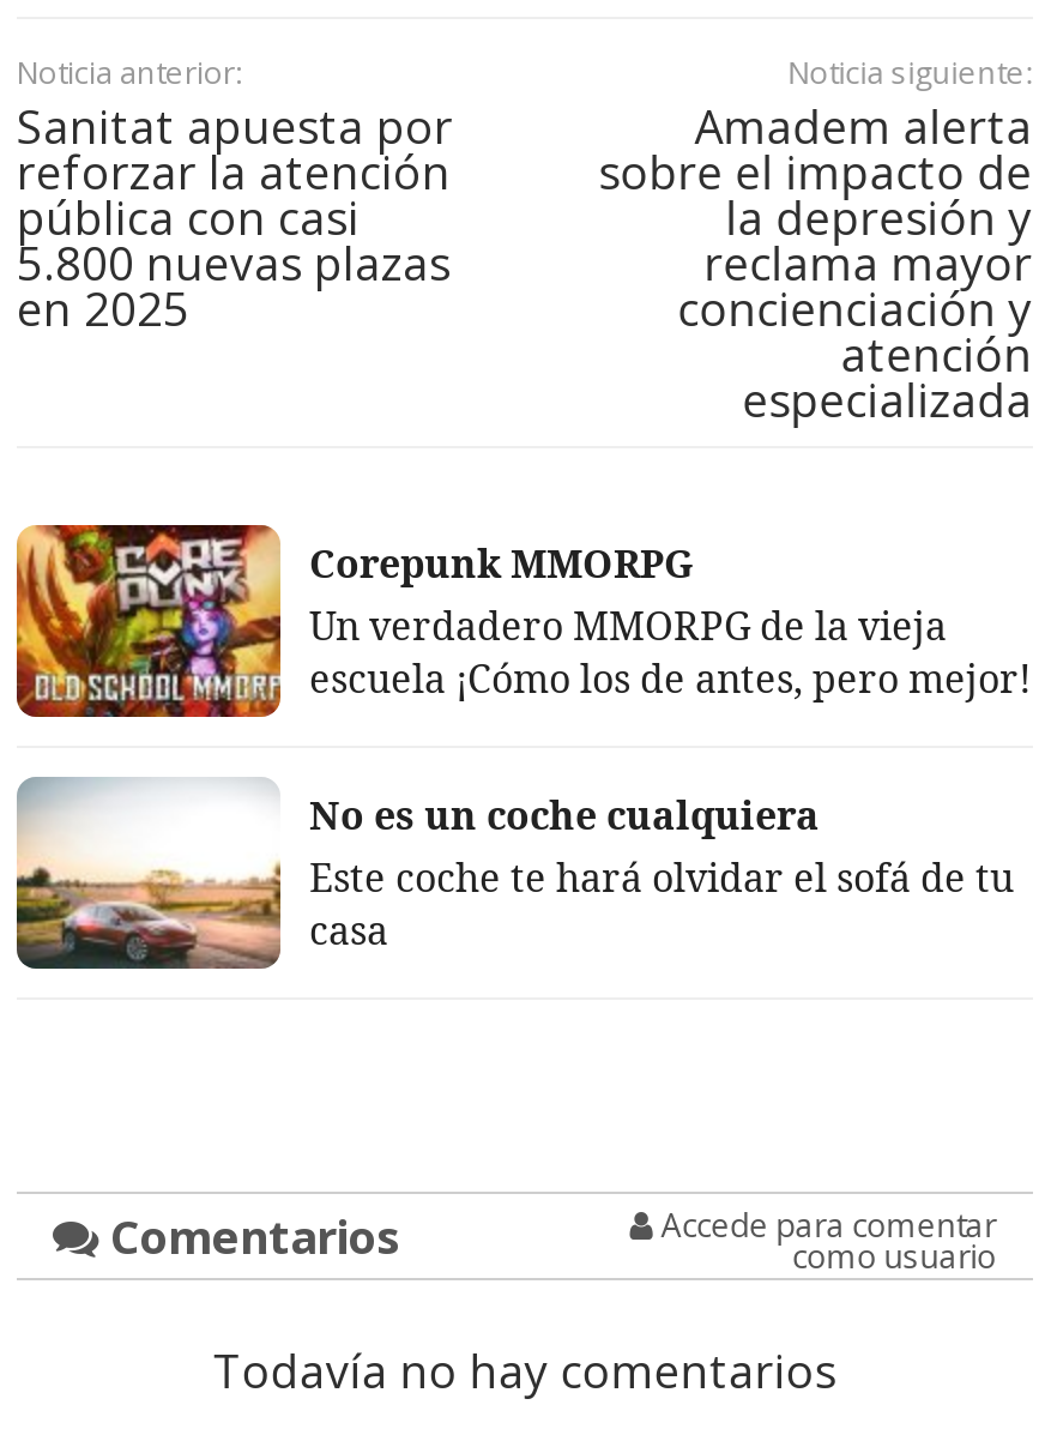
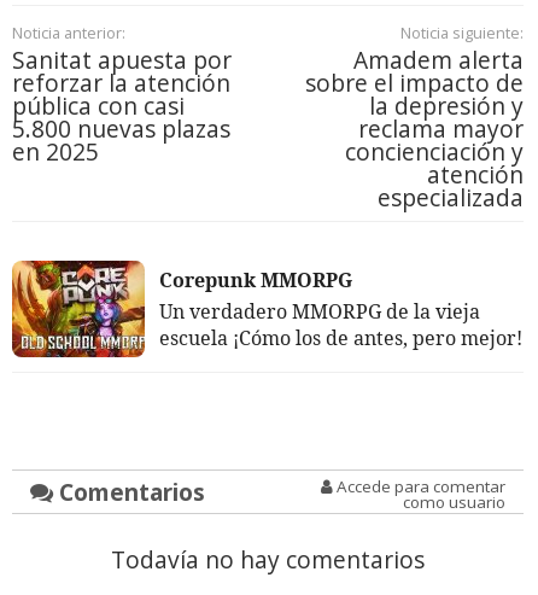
- [image]
- No es un coche cualquiera
- Este coche te hará olvidar el sofá de tu
- casa
